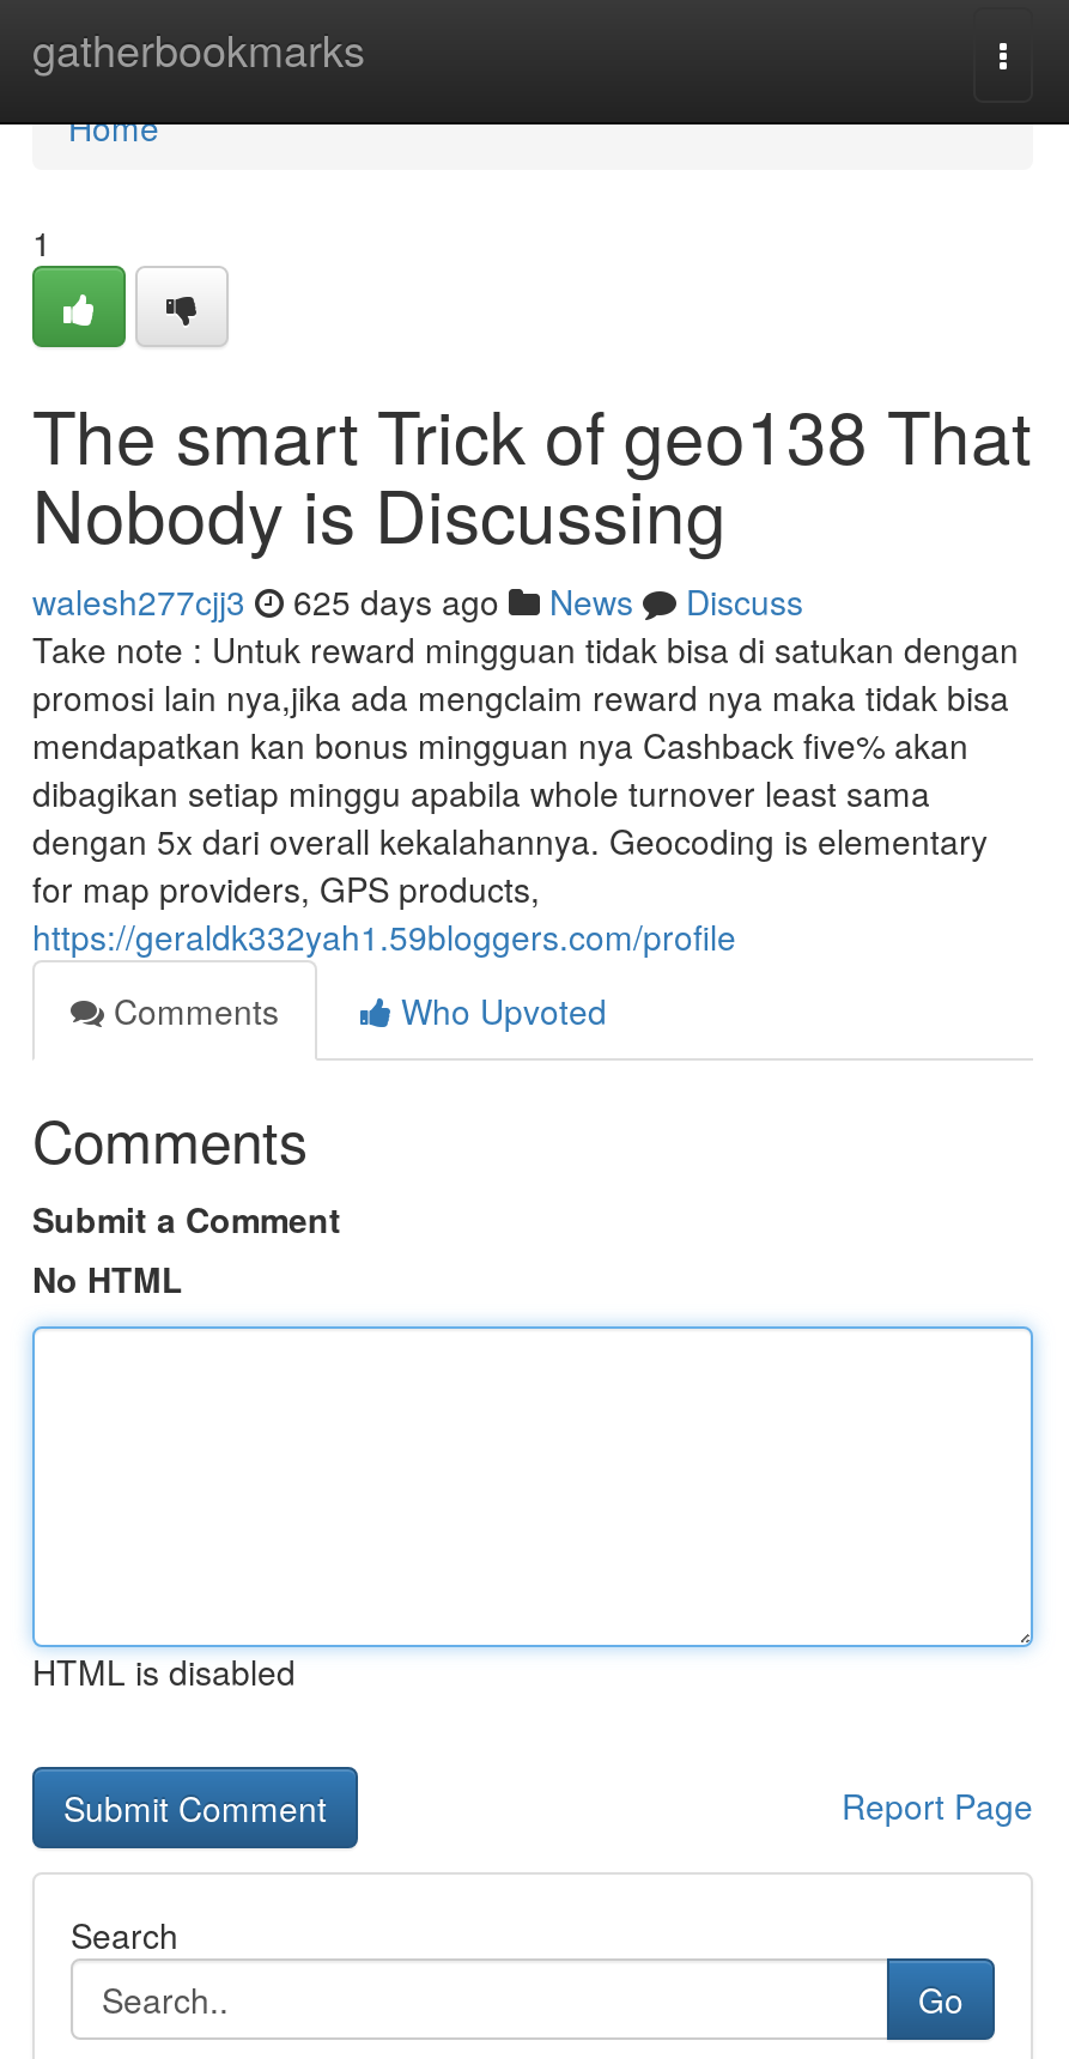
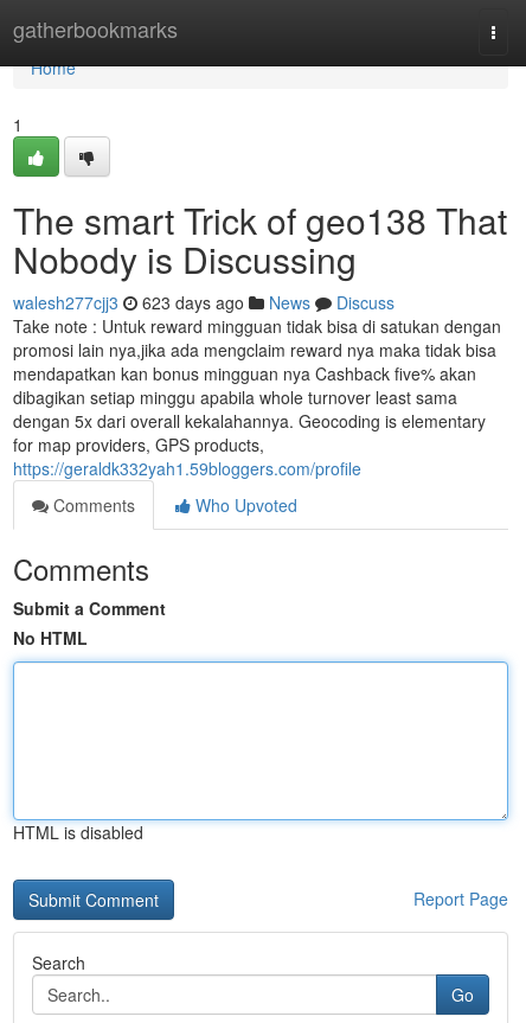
- walesh277cjj3 625 days ago News Discuss
+ walesh277cjj3 623 days ago News Discuss
